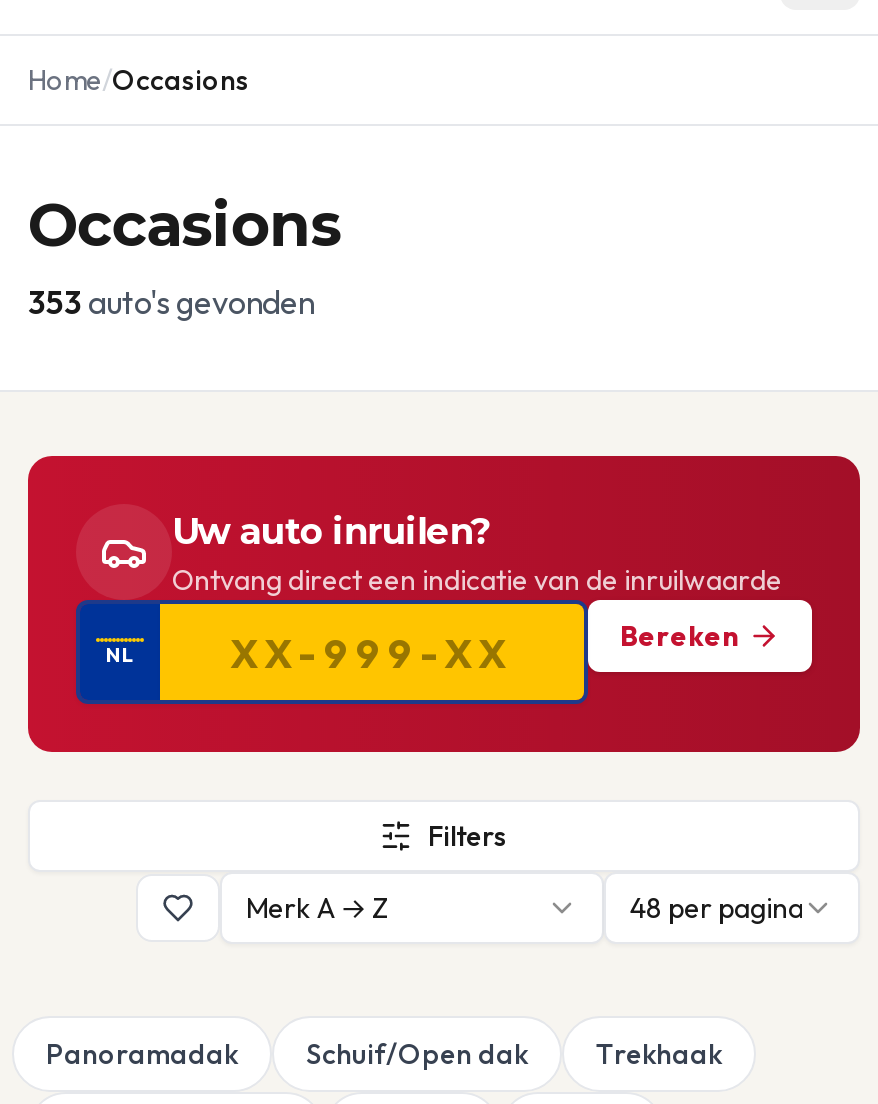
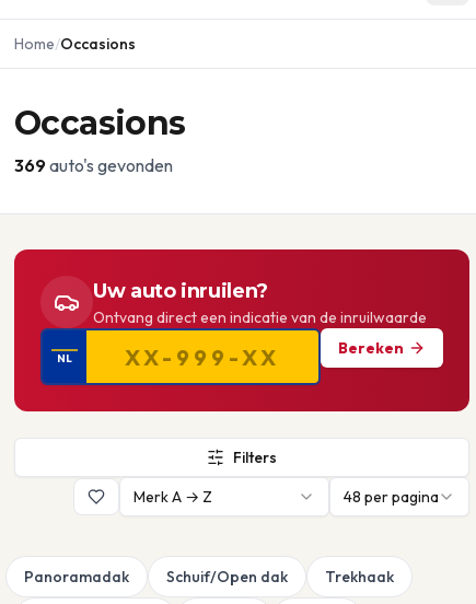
- 353 auto's gevonden
+ 369 auto's gevonden
